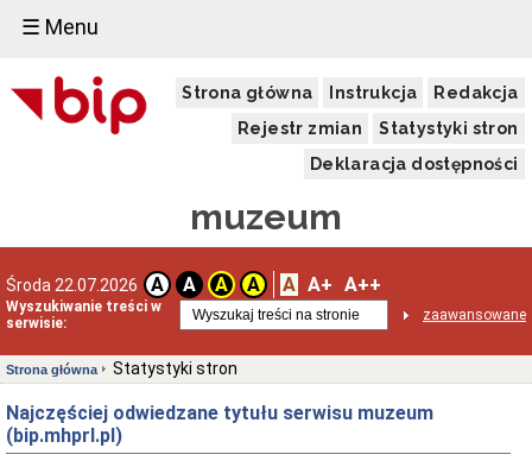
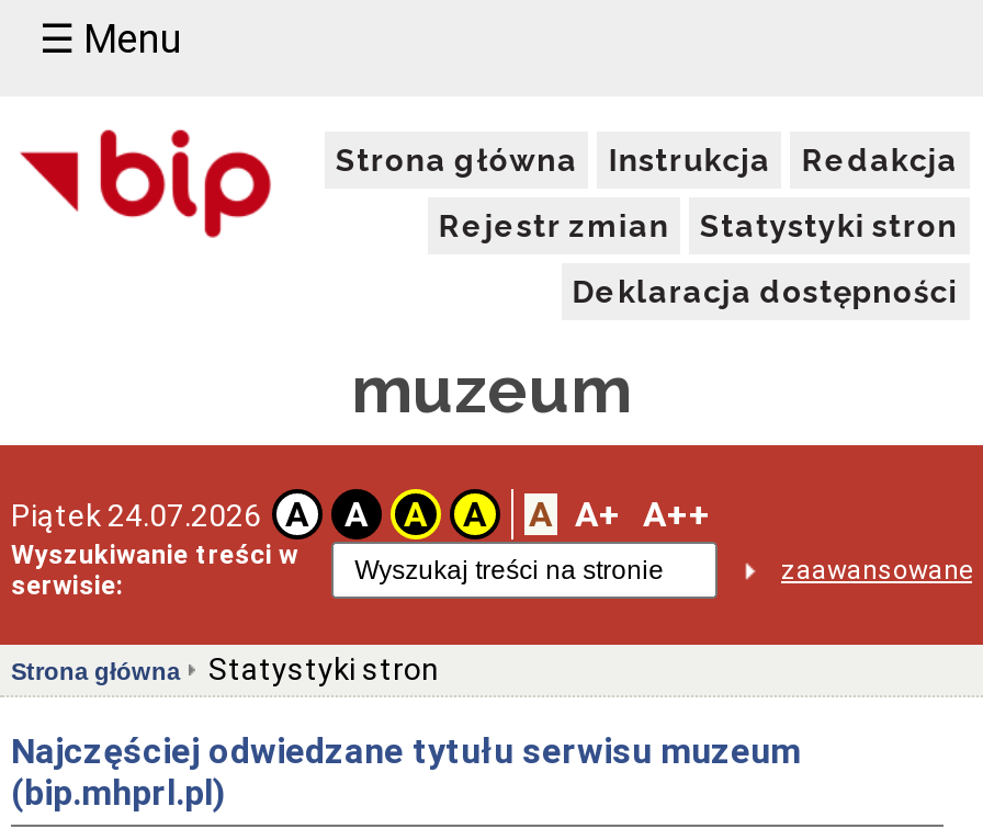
- Środa 22.07.2026
+ Piątek 24.07.2026
